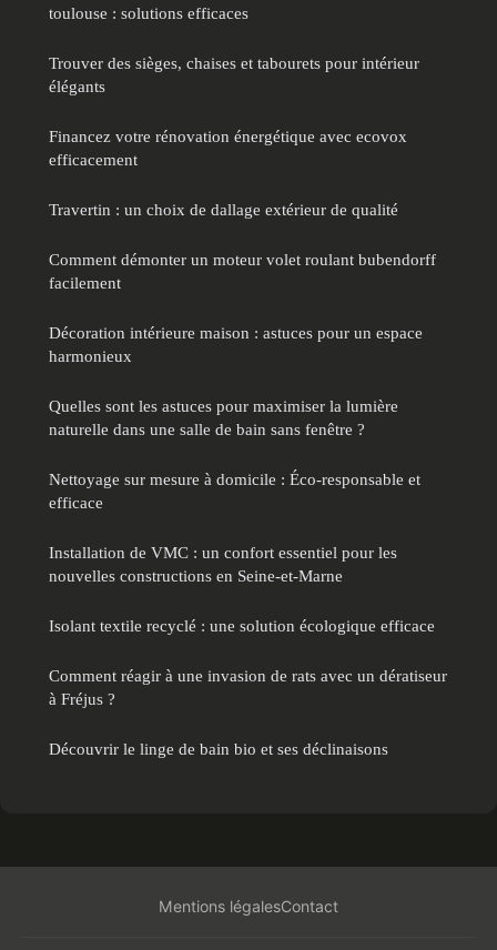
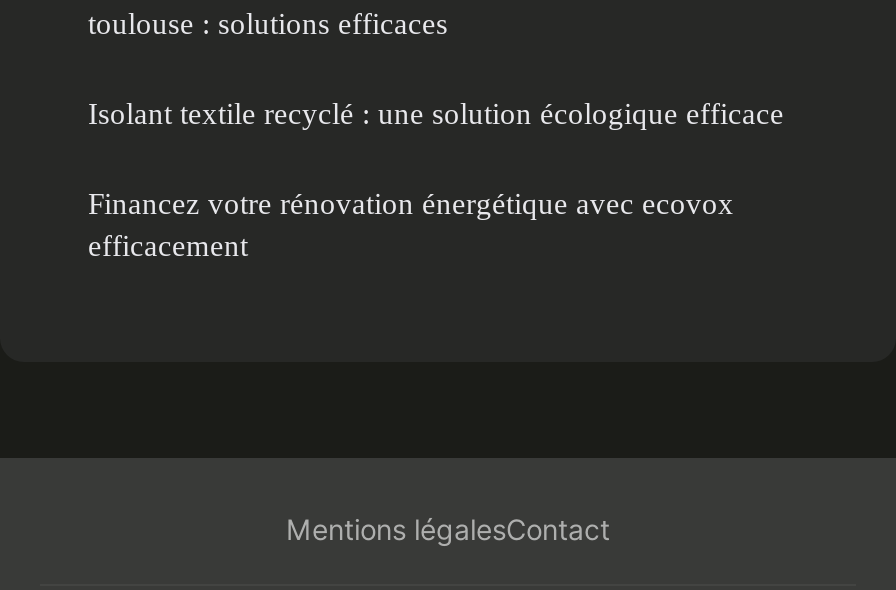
- Trouver des sièges, chaises et tabourets pour intérieur
- élégants

- Travertin : un choix de dallage extérieur de qualité
- Comment démonter un moteur volet roulant bubendorff
- facilement
- Décoration intérieure maison : astuces pour un espace
- harmonieux
- Quelles sont les astuces pour maximiser la lumière
- naturelle dans une salle de bain sans fenêtre ?
- Nettoyage sur mesure à domicile : Éco-responsable et
- efficace
- Installation de VMC : un confort essentiel pour les
- nouvelles constructions en Seine-et-Marne
- Comment réagir à une invasion de rats avec un dératiseur
- à Fréjus ?
- Découvrir le linge de bain bio et ses déclinaisons

moved up: Isolant textile recyclé : une solution écologique efficace
